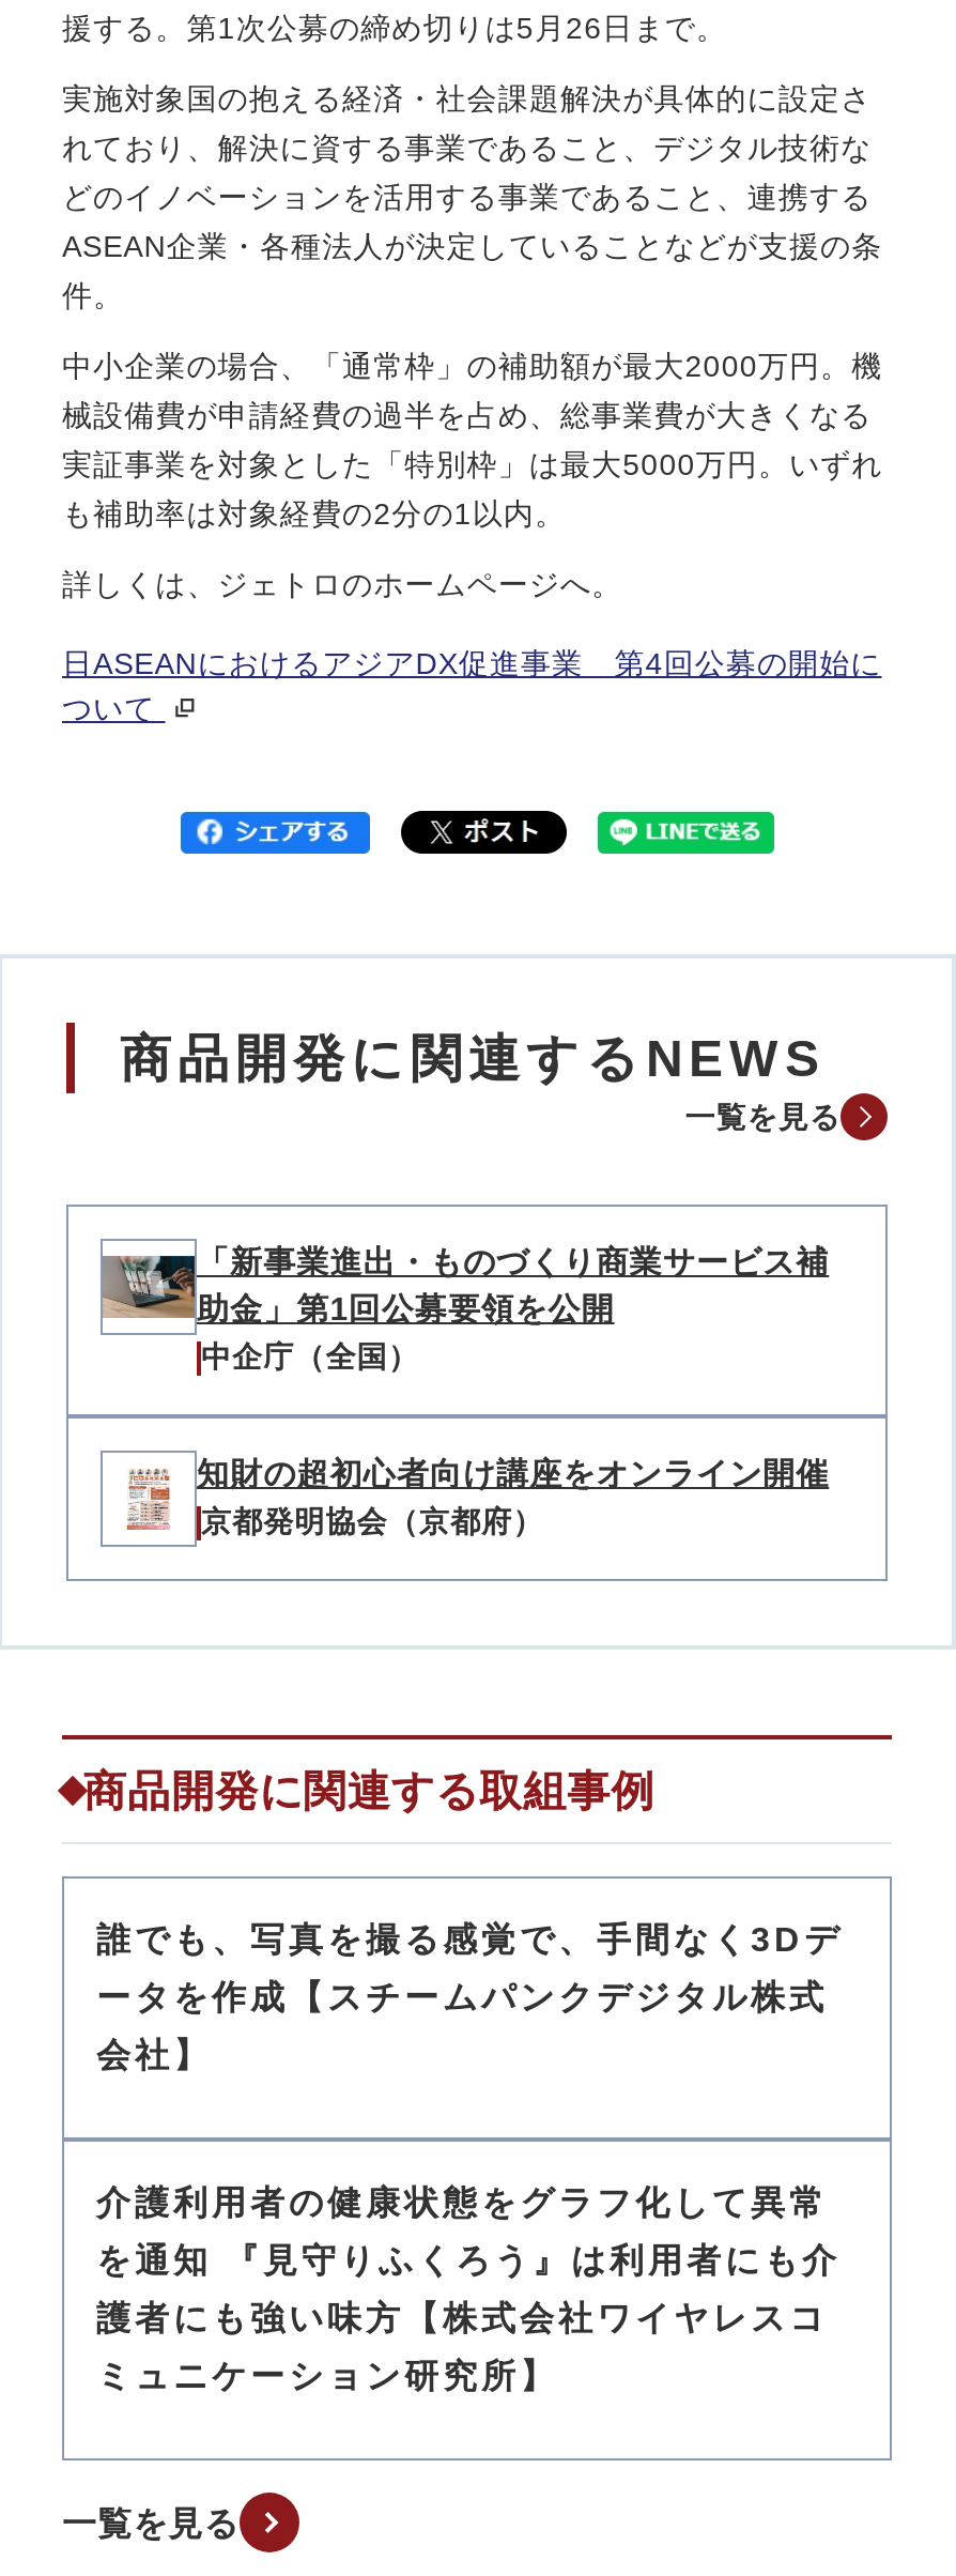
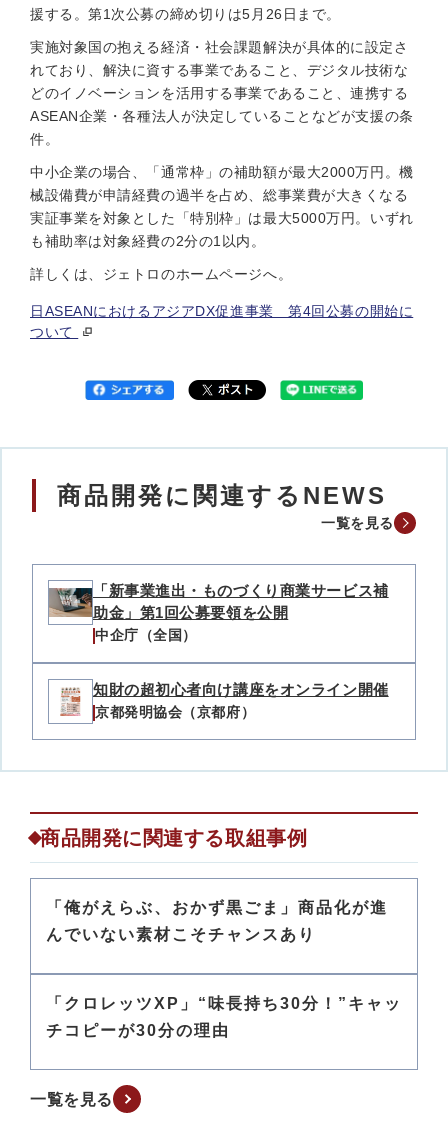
- 誰でも、写真を撮る感覚で、手間なく3Dデ
- ータを作成【スチームパンクデジタル株式
- 会社】
+ 「俺がえらぶ、おかず黒ごま」商品化が進
+ んでいない素材こそチャンスあり

- 介護利用者の健康状態をグラフ化して異常
- を通知 『見守りふくろう』は利用者にも介
- 護者にも強い味方【株式会社ワイヤレスコ
- ミュニケーション研究所】
+ 「クロレッツXP」“味長持ち30分！”キャッ
+ チコピーが30分の理由
